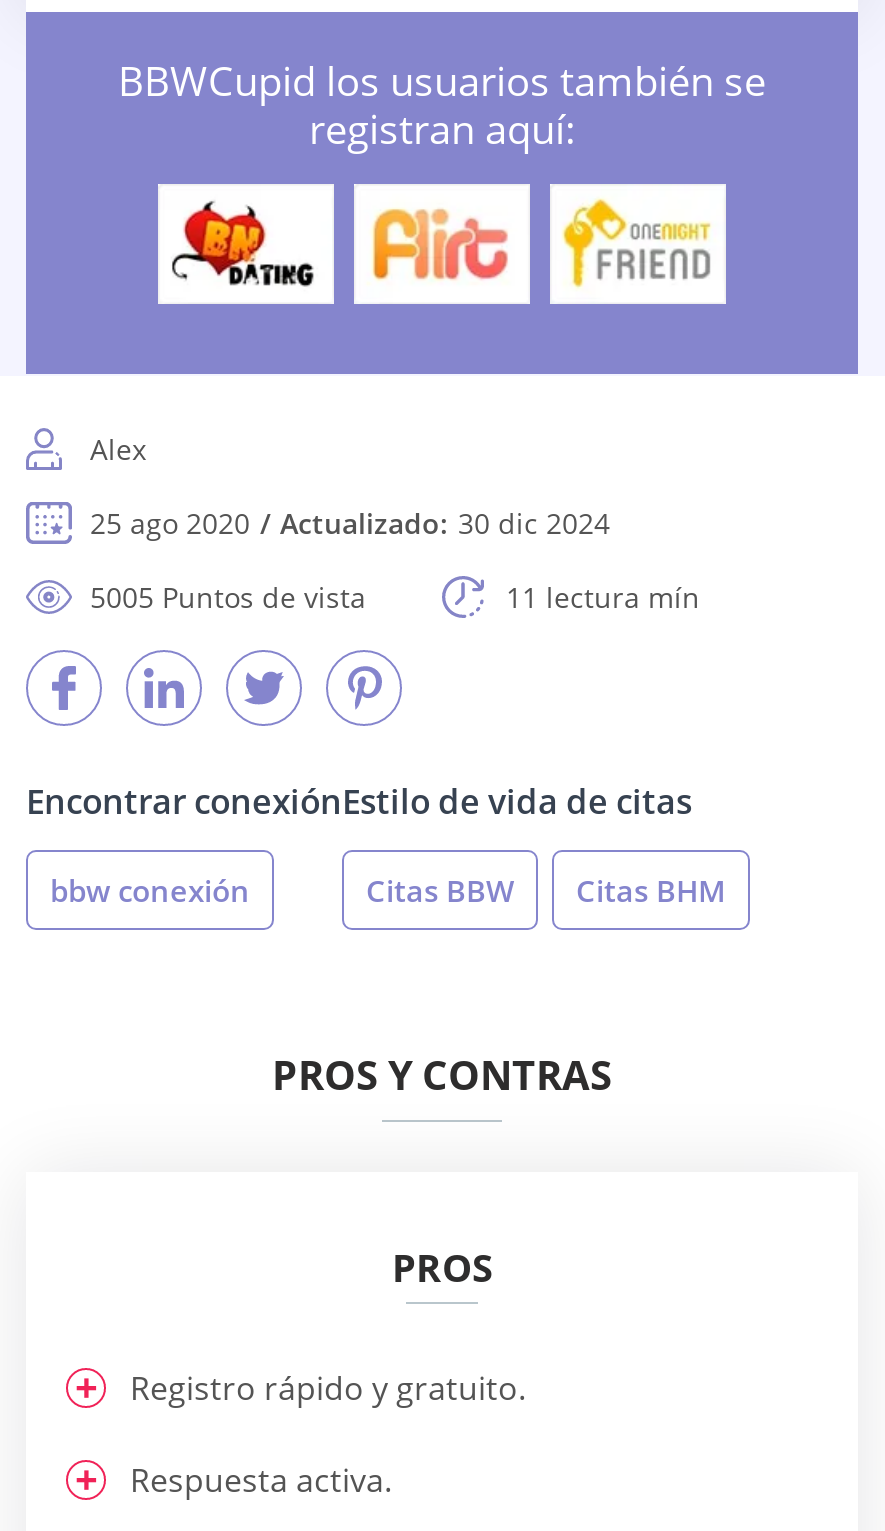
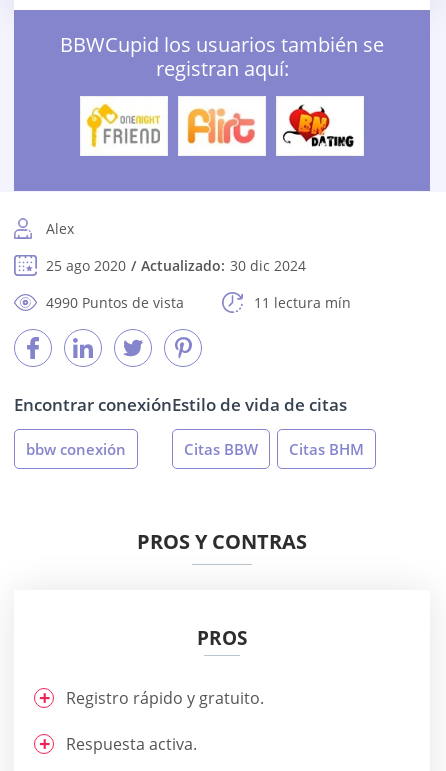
- [image]
+ [image]

- [image]
+ [image]

- 5005 Puntos de vista
+ 4990 Puntos de vista
